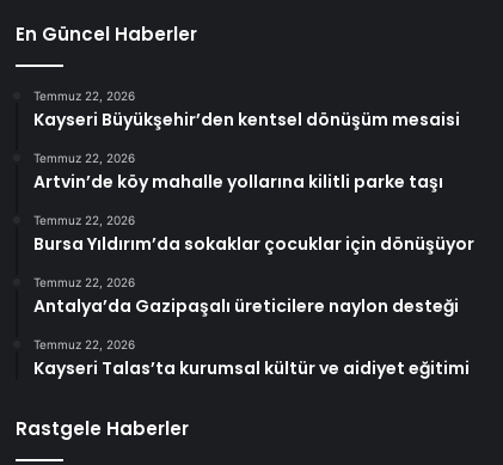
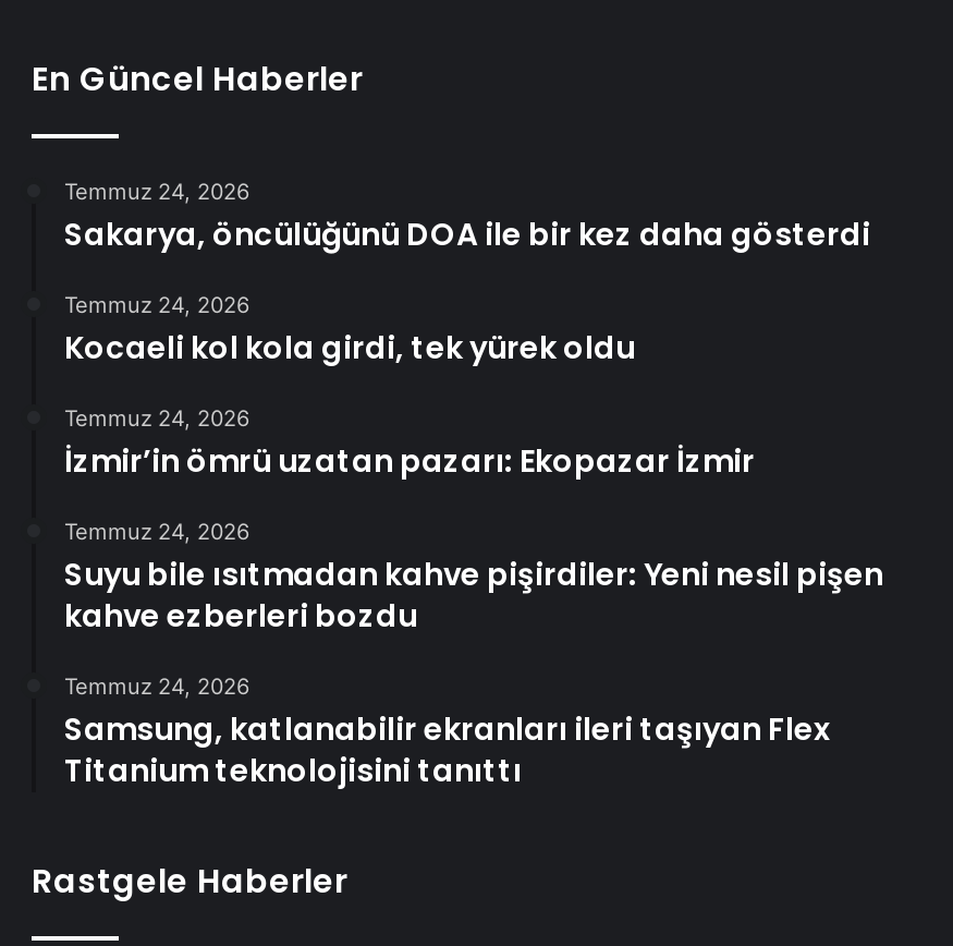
- Temmuz 22, 2026
- Kayseri Büyükşehir’den kentsel dönüşüm mesaisi
+ Temmuz 24, 2026
+ Sakarya, öncülüğünü DOA ile bir kez daha gösterdi

- Temmuz 22, 2026
- Artvin’de köy mahalle yollarına kilitli parke taşı
+ Temmuz 24, 2026
+ Kocaeli kol kola girdi, tek yürek oldu

- Temmuz 22, 2026
- Bursa Yıldırım’da sokaklar çocuklar için dönüşüyor
+ Temmuz 24, 2026
+ İzmir’in ömrü uzatan pazarı: Ekopazar İzmir

- Temmuz 22, 2026
- Antalya’da Gazipaşalı üreticilere naylon desteği
+ Temmuz 24, 2026
+ Suyu bile ısıtmadan kahve pişirdiler: Yeni nesil pişen
+ kahve ezberleri bozdu

- Temmuz 22, 2026
- Kayseri Talas’ta kurumsal kültür ve aidiyet eğitimi
+ Temmuz 24, 2026
+ Samsung, katlanabilir ekranları ileri taşıyan Flex
+ Titanium teknolojisini tanıttı
